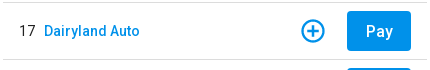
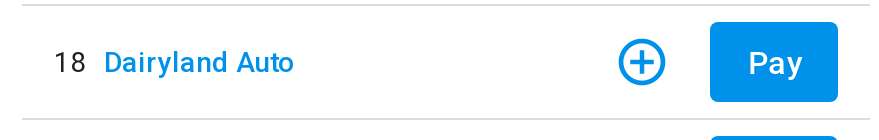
- 17 Dairyland Auto
+ 18 Dairyland Auto
